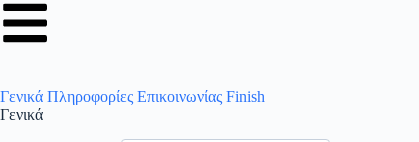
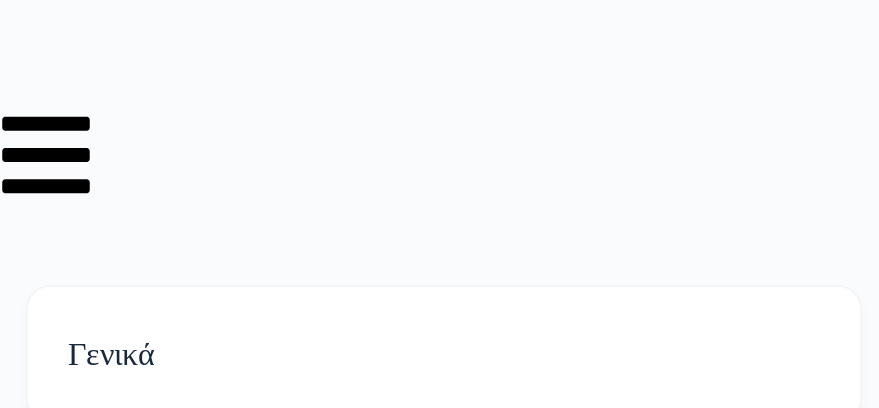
- Γενικά Πληροφορίες Επικοινωνίας Finish
